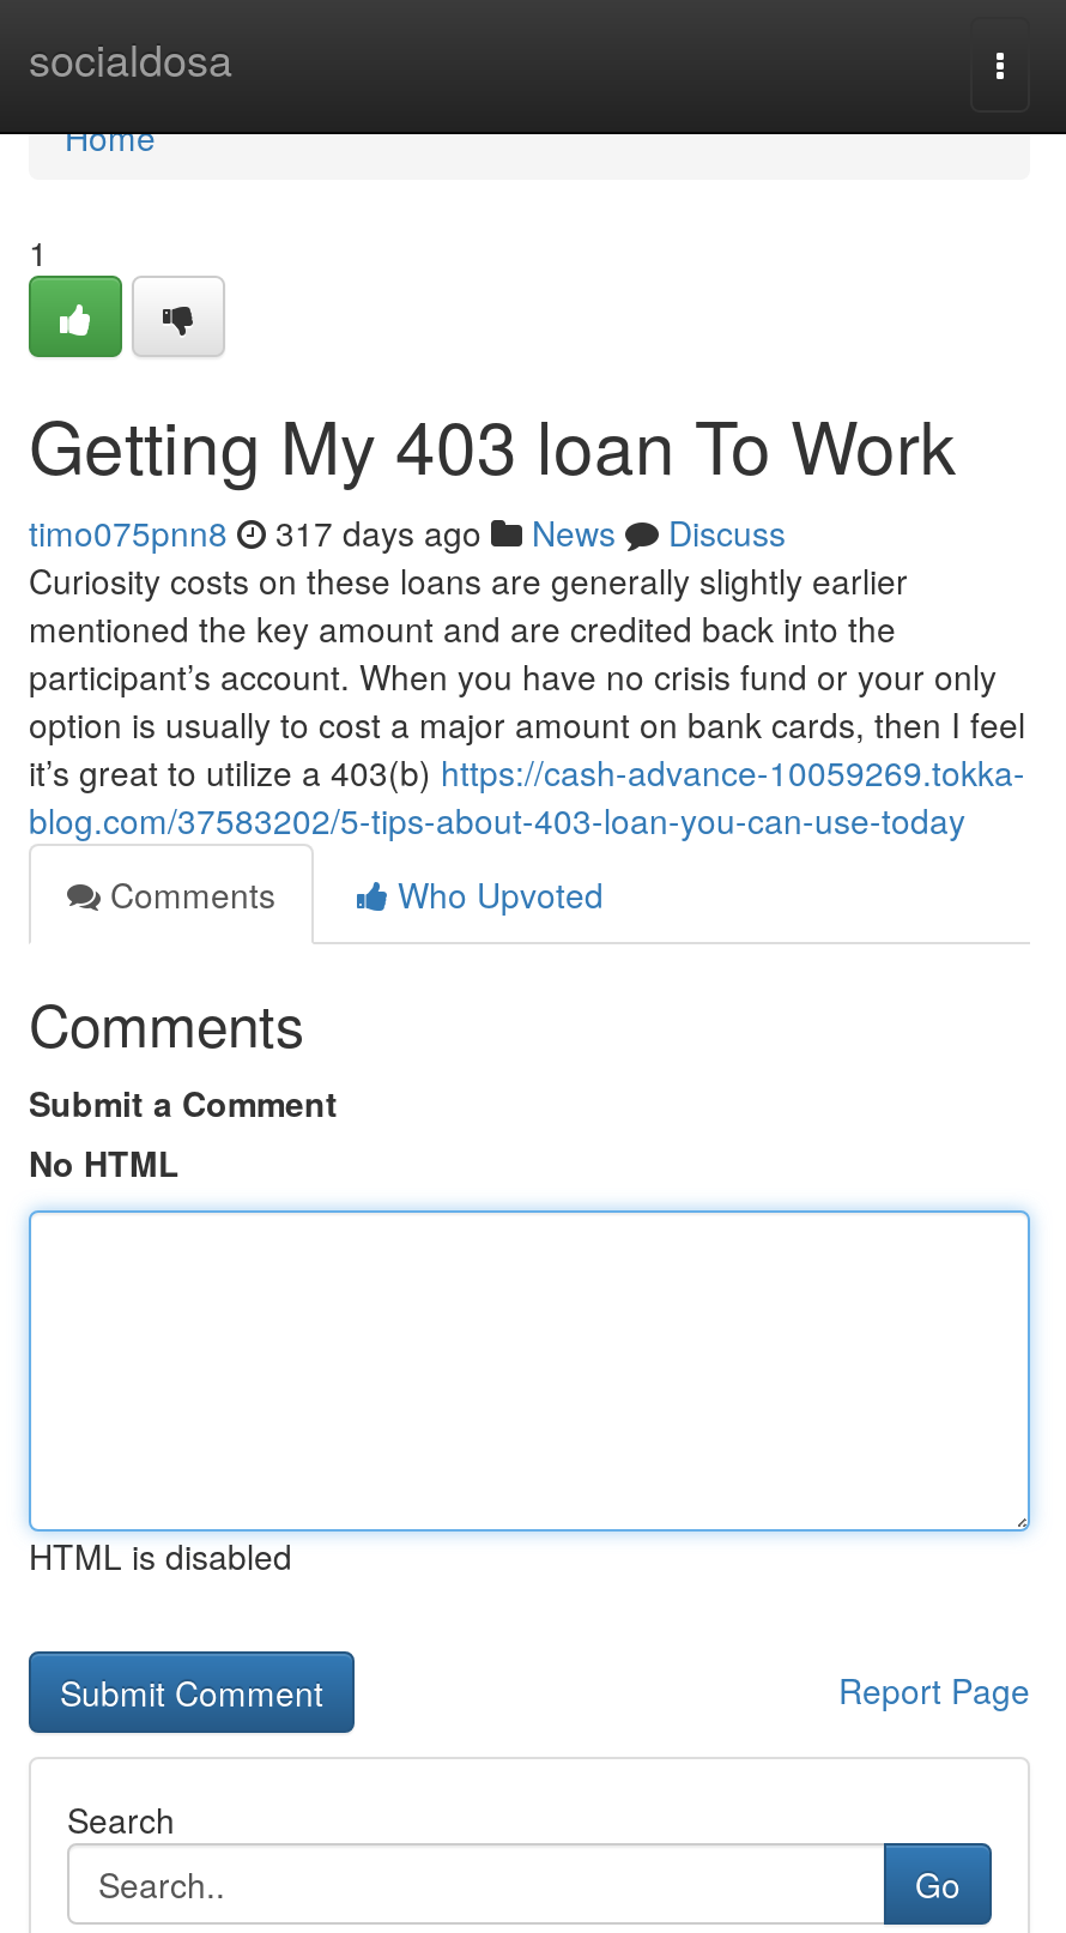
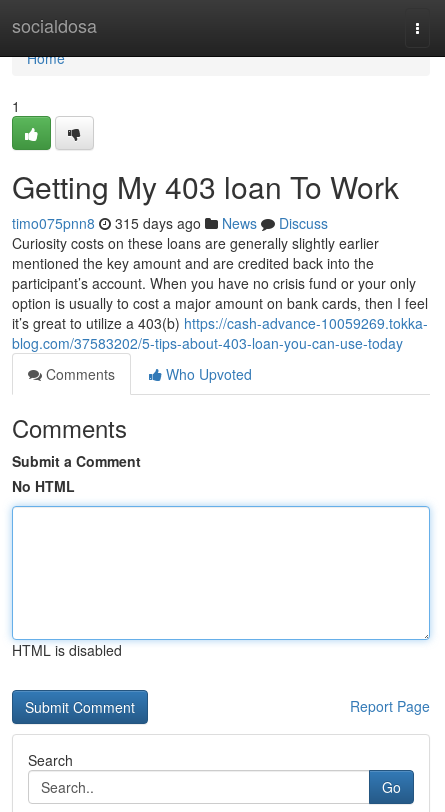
- timo075pnn8 317 days ago News Discuss
+ timo075pnn8 315 days ago News Discuss
